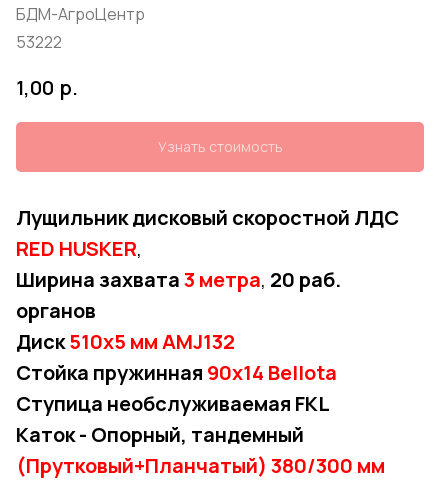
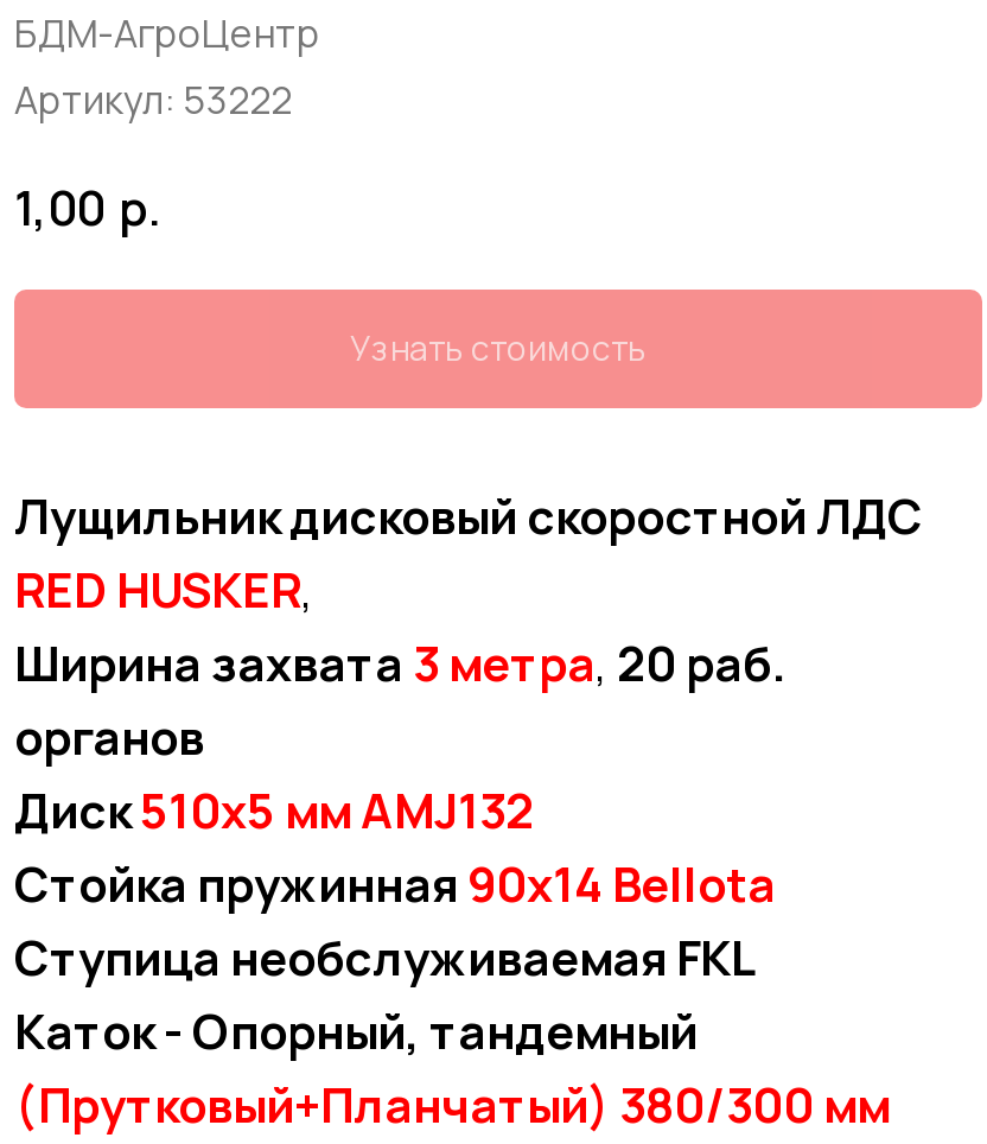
- 53222
+ Артикул: 53222
